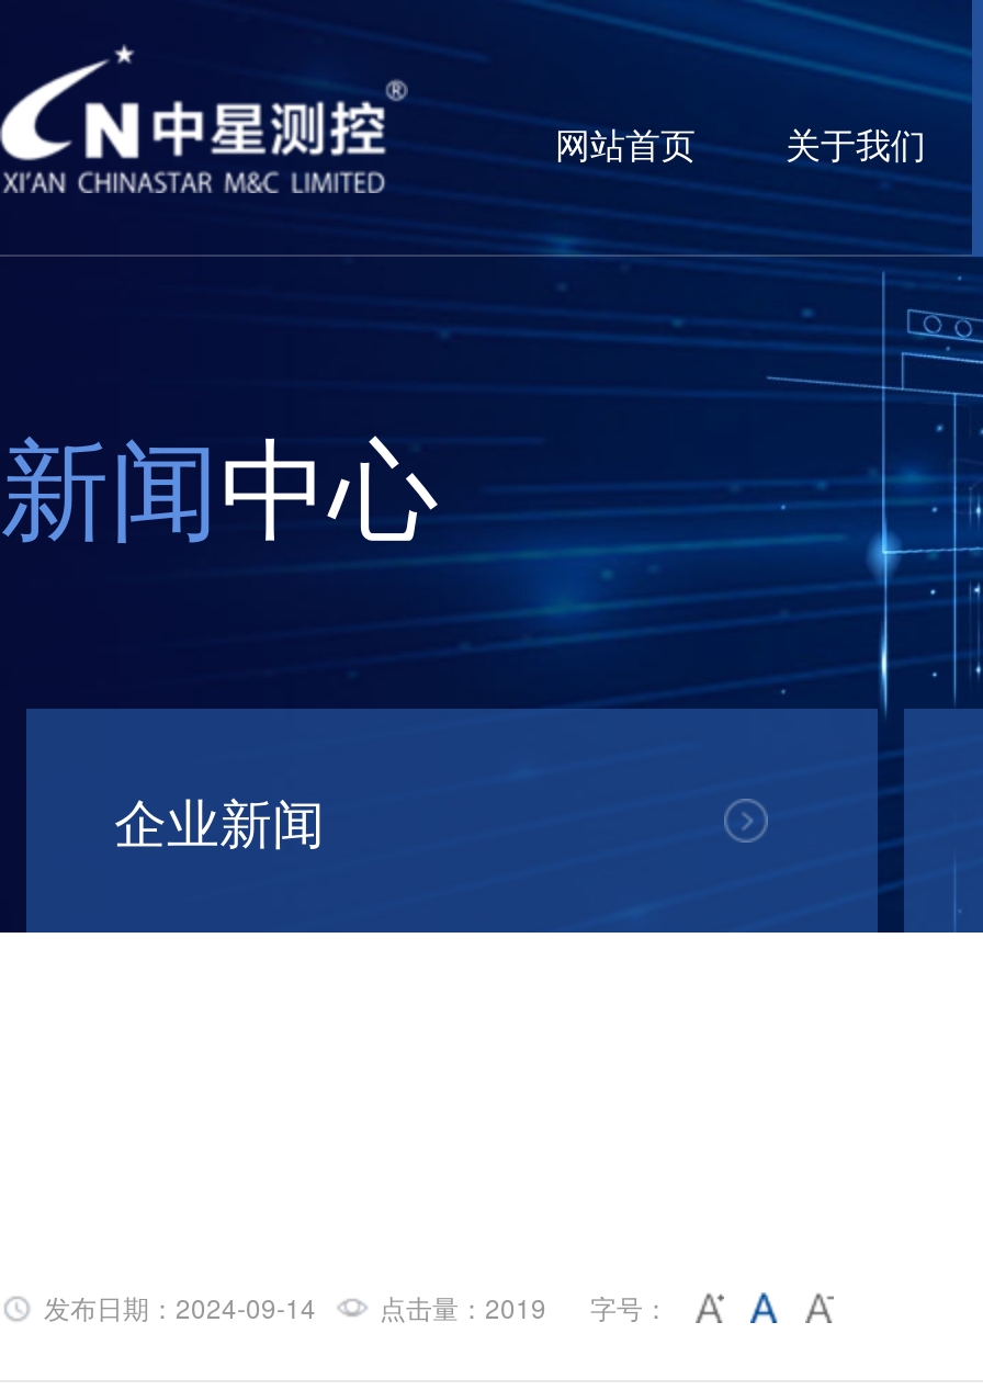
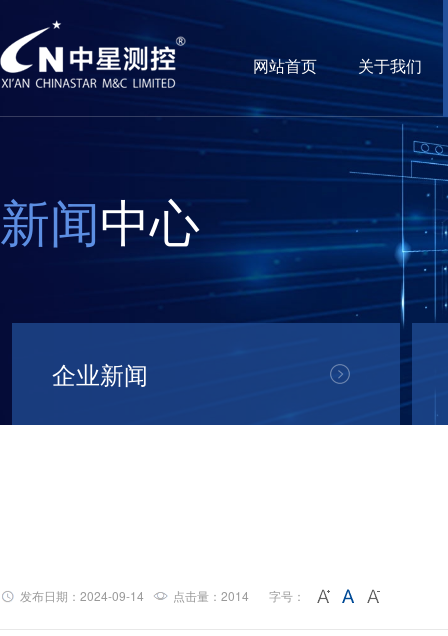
- 发布日期：2024-09-14 点击量：2019 字号：
+ 发布日期：2024-09-14 点击量：2014 字号：
